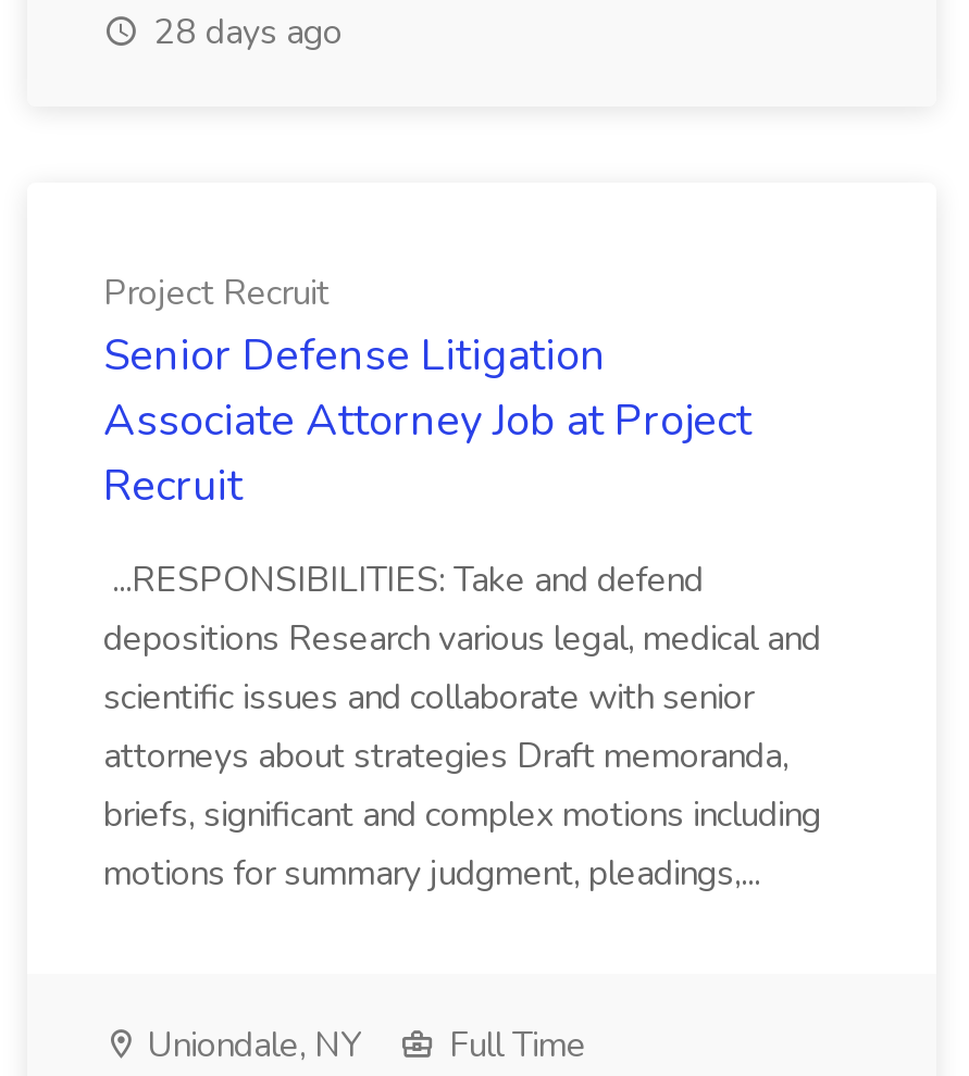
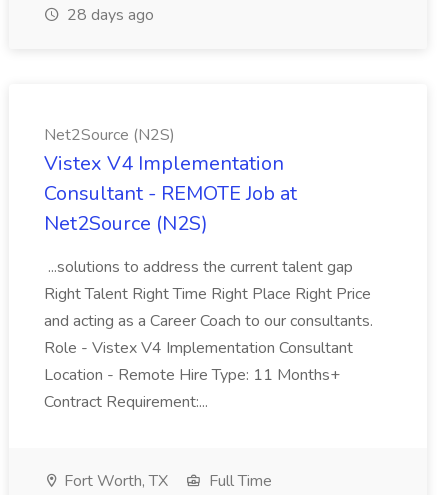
- Project Recruit
- Senior Defense Litigation
- Associate Attorney Job at Project
- Recruit
+ Net2Source (N2S)
+ Vistex V4 Implementation
+ Consultant - REMOTE Job at
+ Net2Source (N2S)

- ...RESPONSIBILITIES: Take and defend
- depositions Research various legal, medical and
- scientific issues and collaborate with senior
- attorneys about strategies Draft memoranda,
- briefs, significant and complex motions including
- motions for summary judgment, pleadings,...
+ ...solutions to address the current talent gap
+ Right Talent Right Time Right Place Right Price
+ and acting as a Career Coach to our consultants.
+ Role - Vistex V4 Implementation Consultant
+ Location - Remote Hire Type: 11 Months+
+ Contract Requirement:...

- Uniondale, NY
+ Fort Worth, TX
